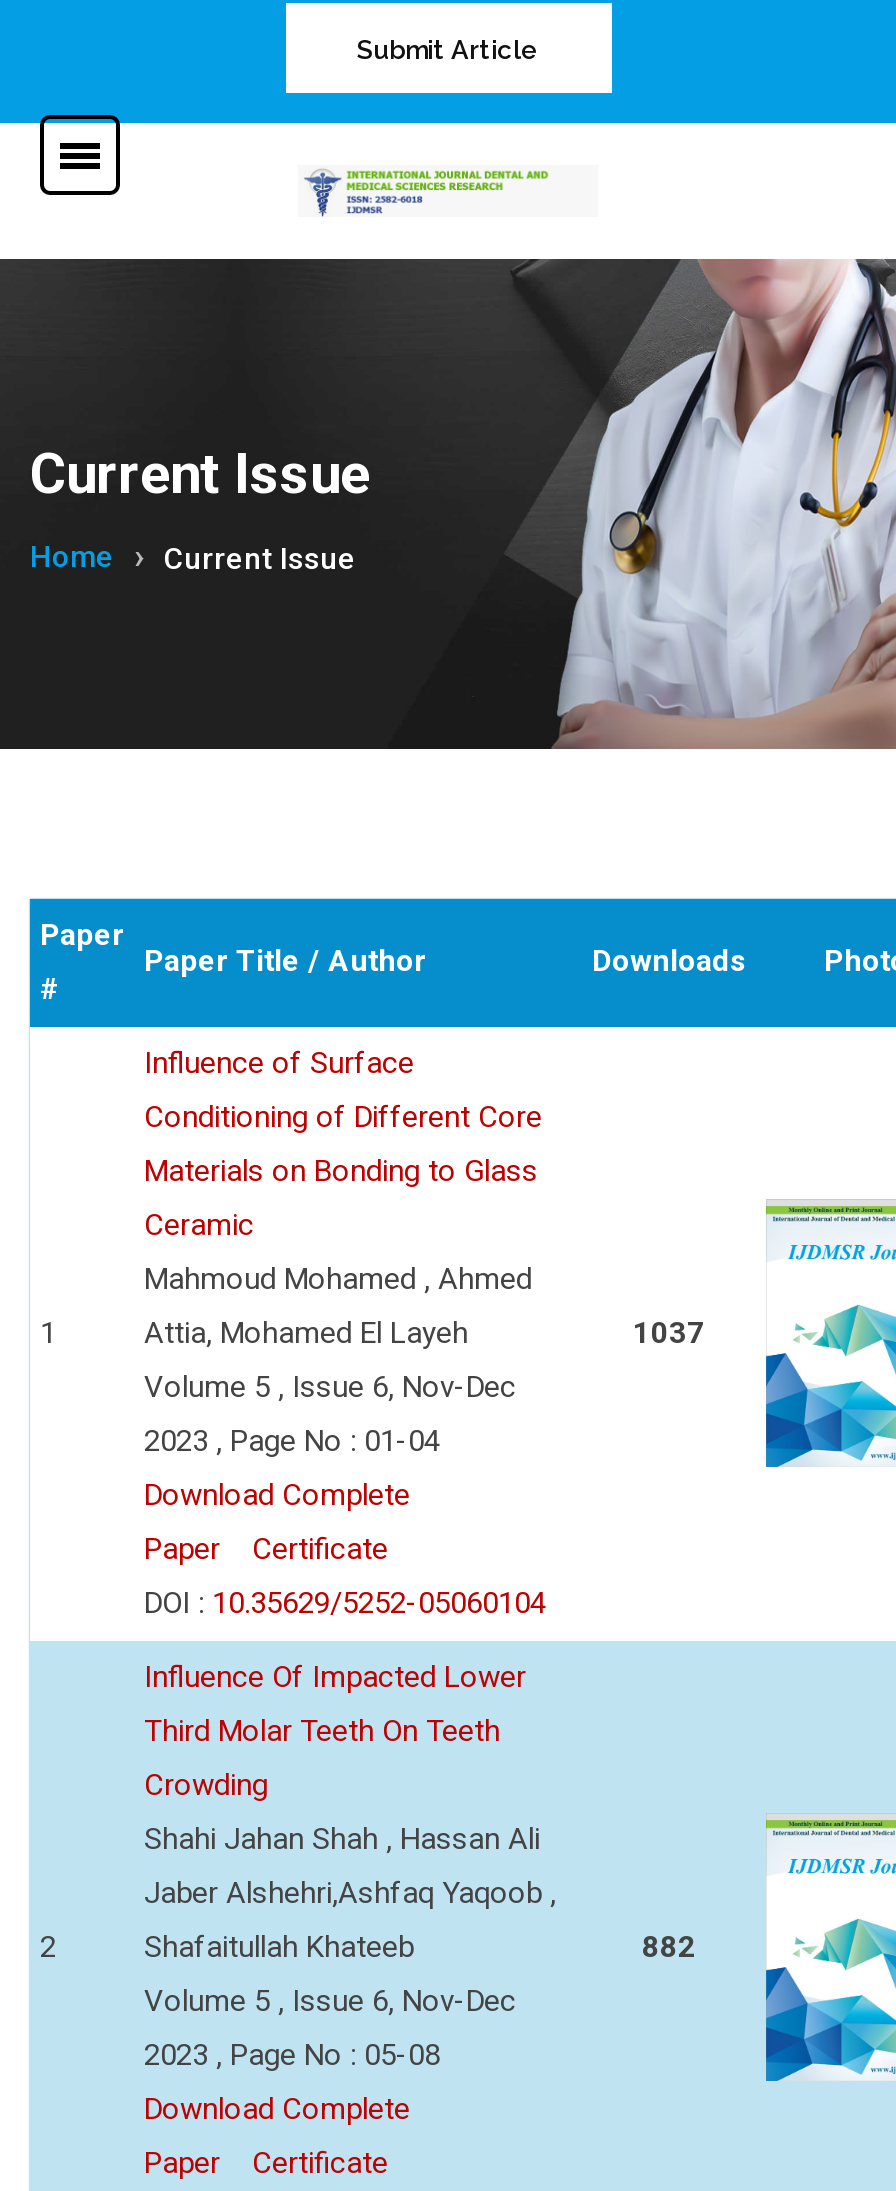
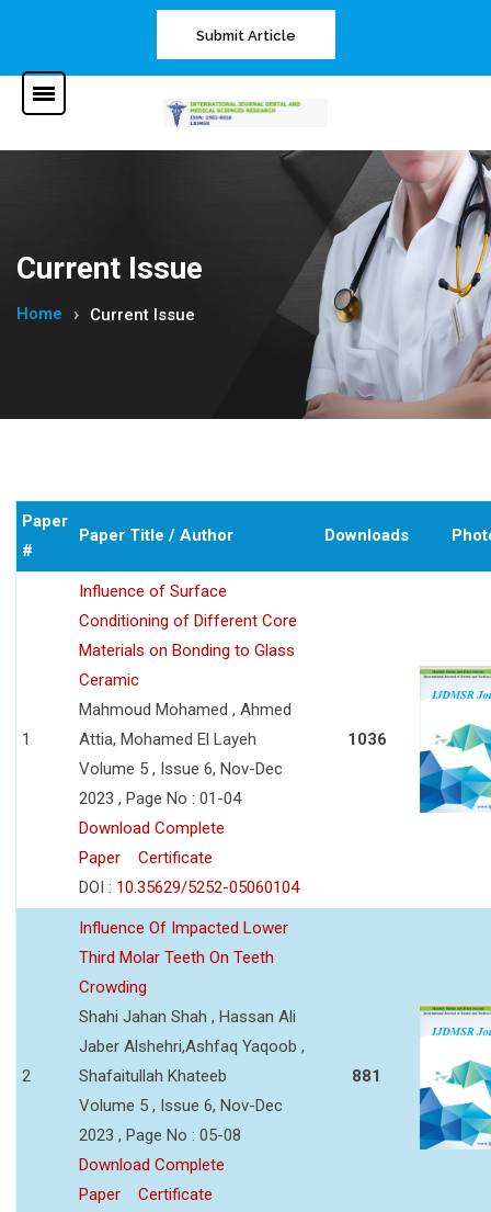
- 1037
+ 1036

- 882
+ 881
